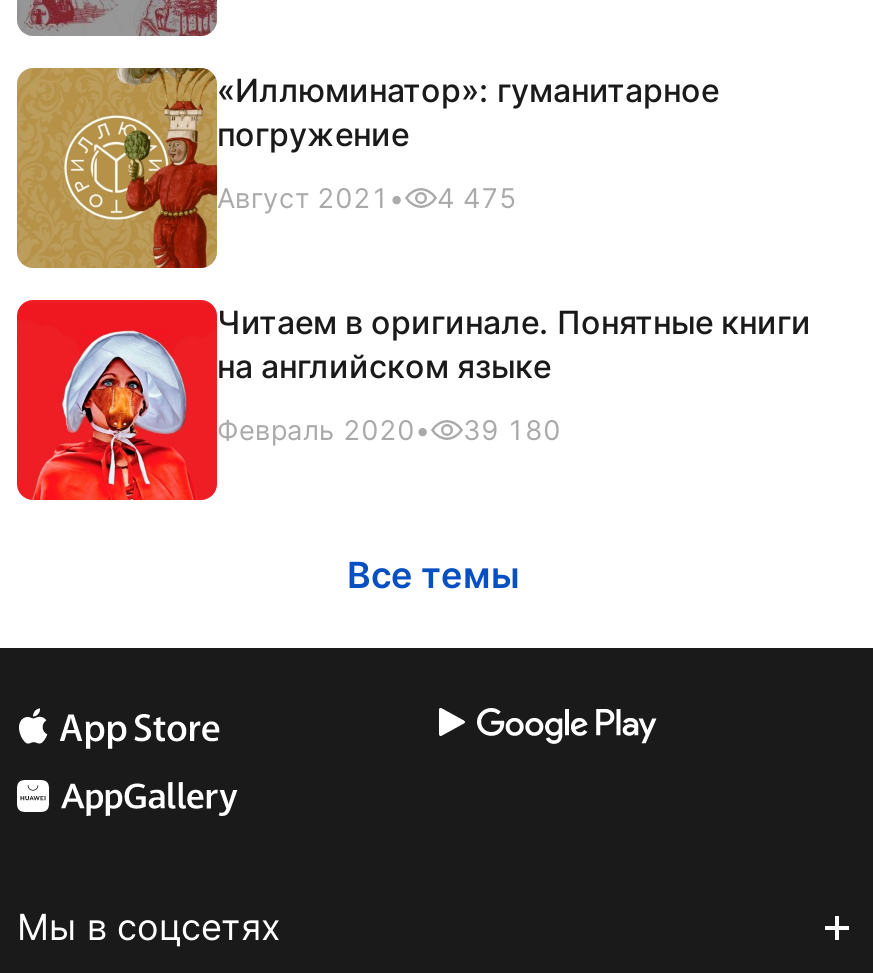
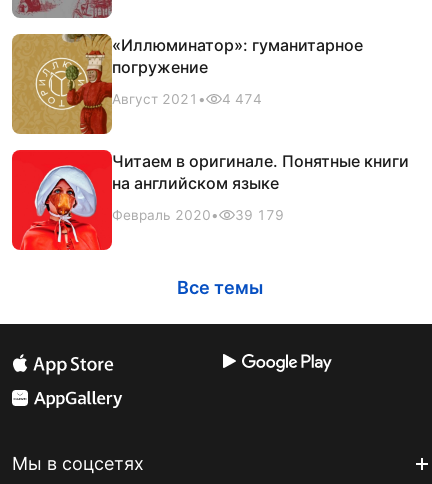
- Август 2021 • 4 475
+ Август 2021 • 4 474

- Февраль 2020• 39 180
+ Февраль 2020• 39 179
